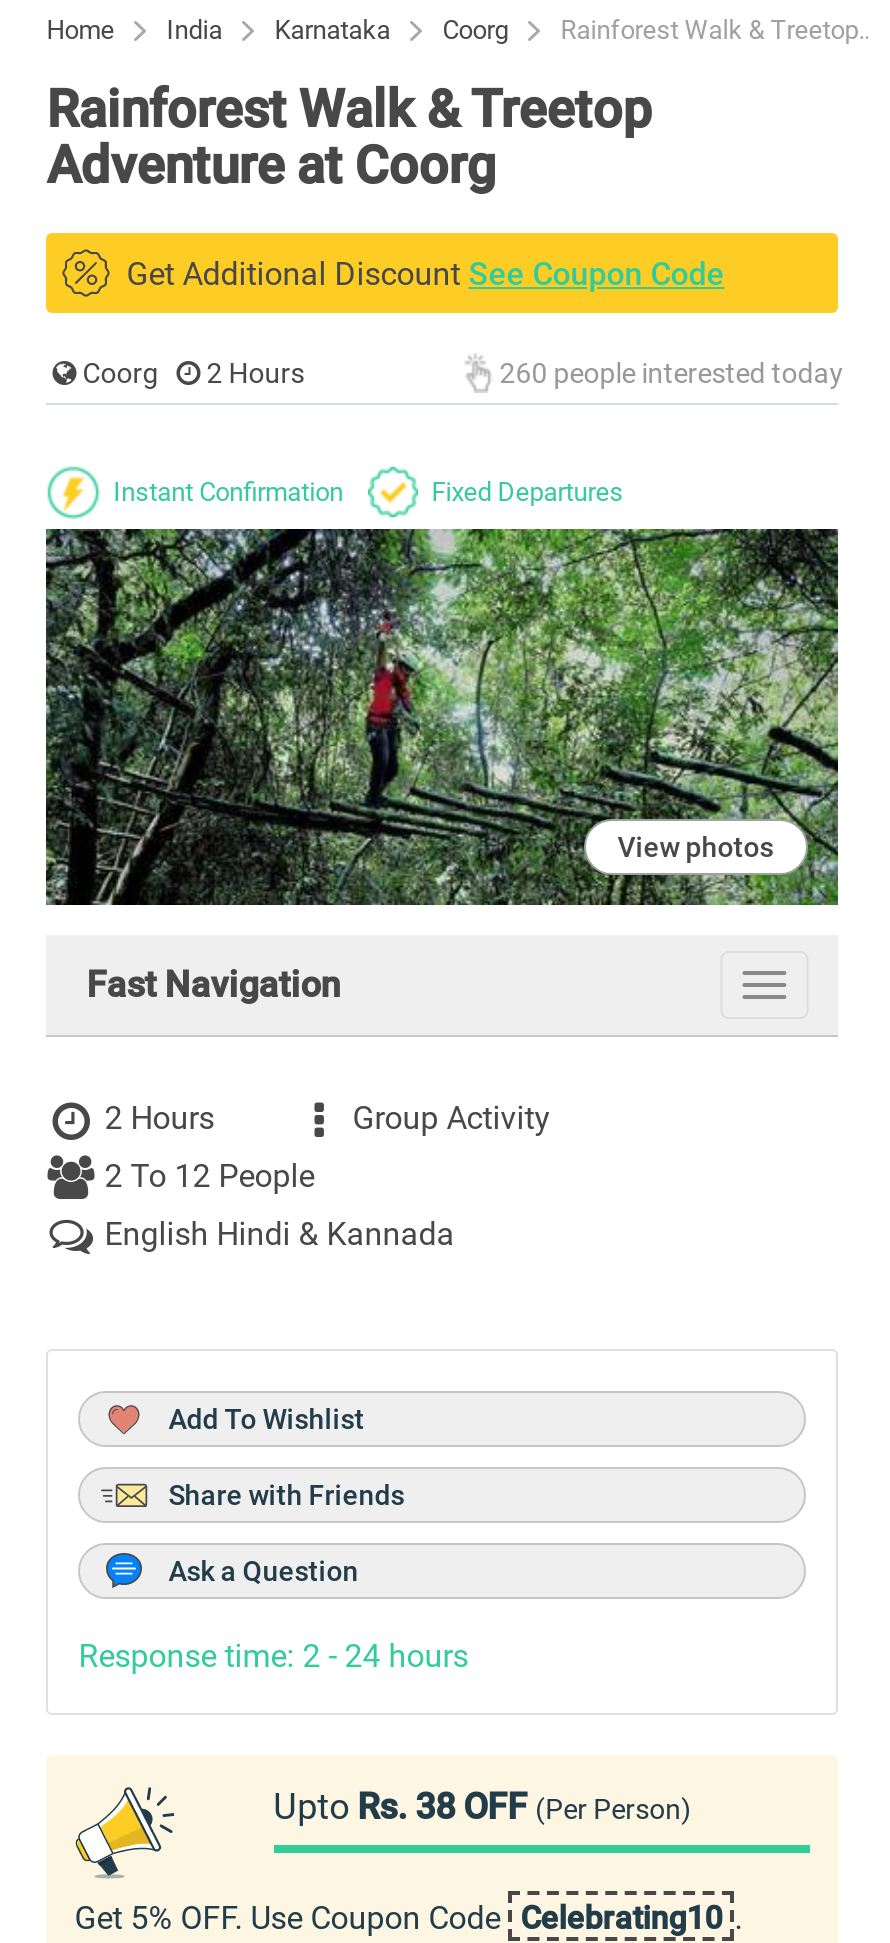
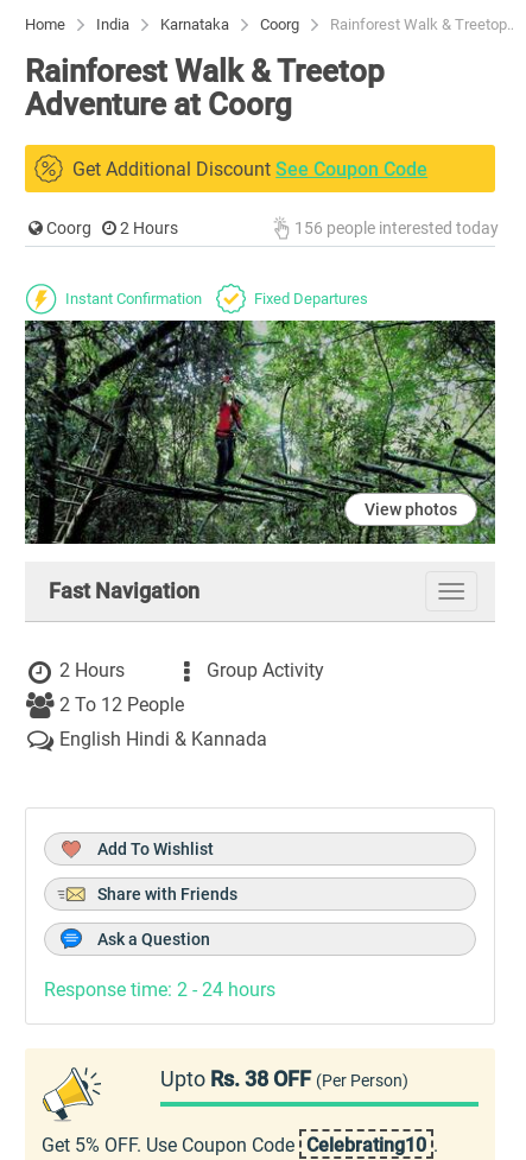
- 260 people interested today
+ 156 people interested today
